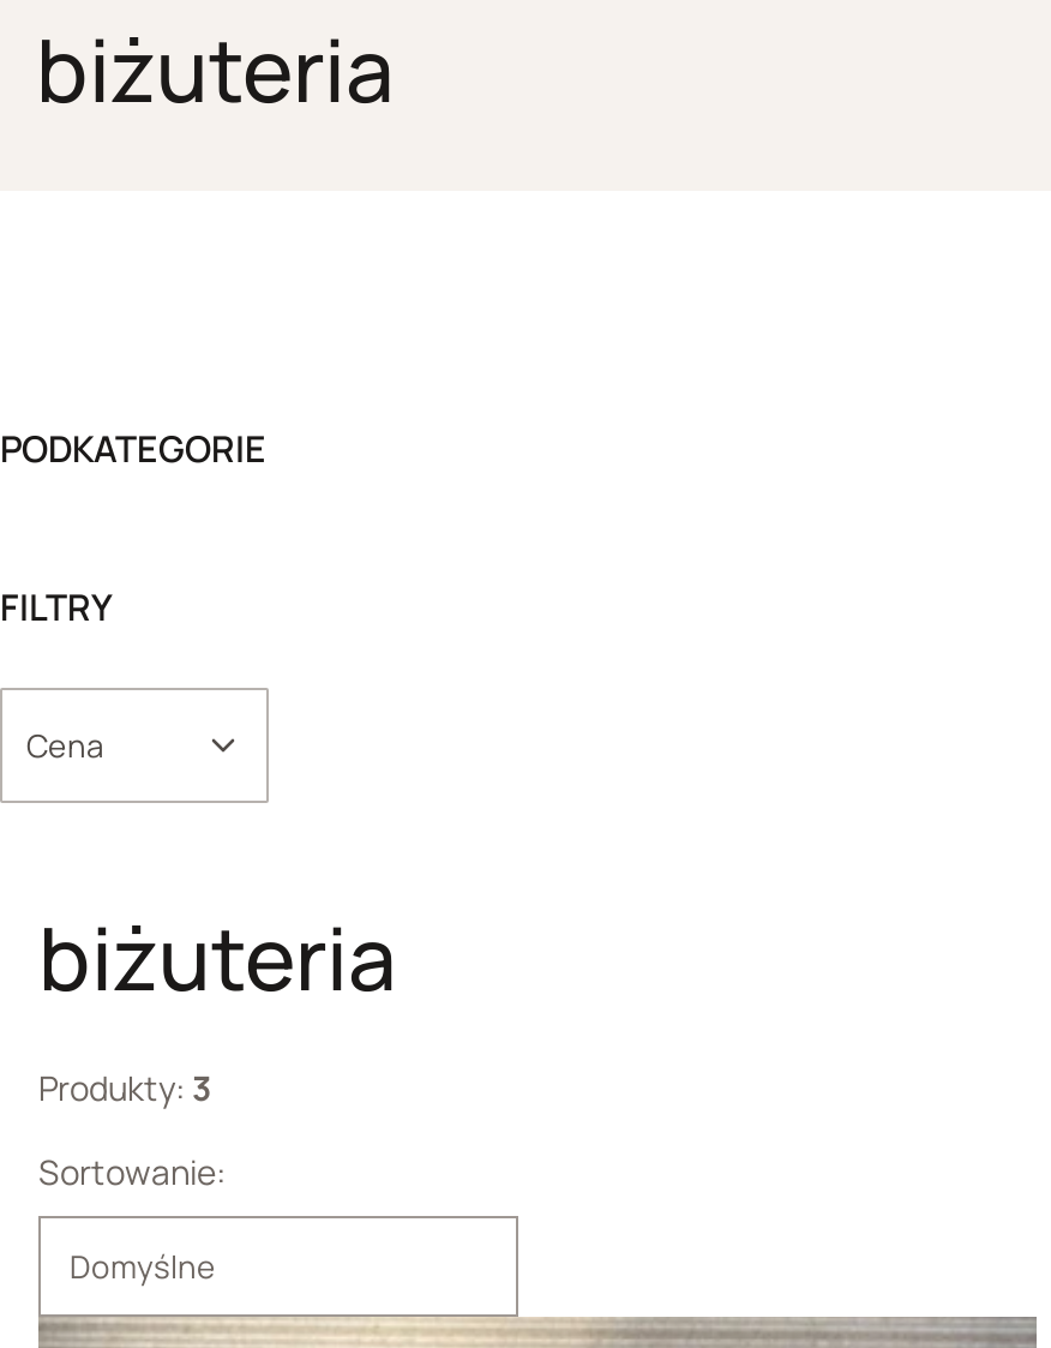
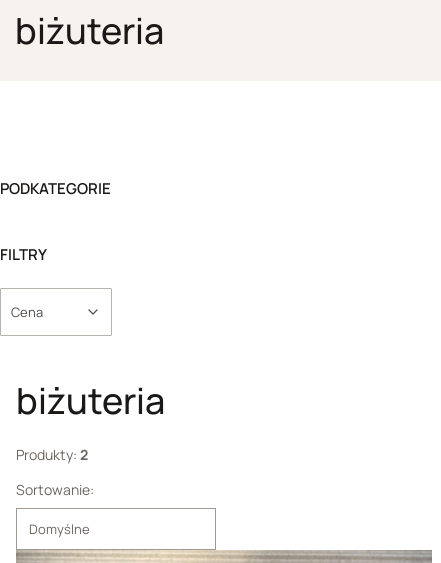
- Produkty: 3
+ Produkty: 2
